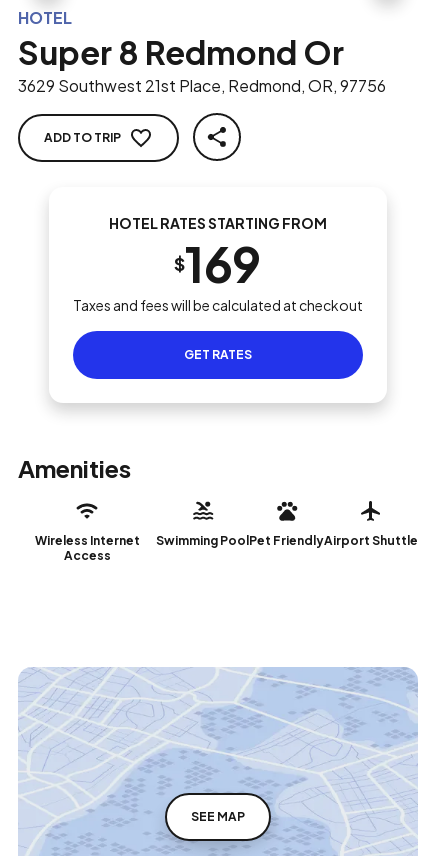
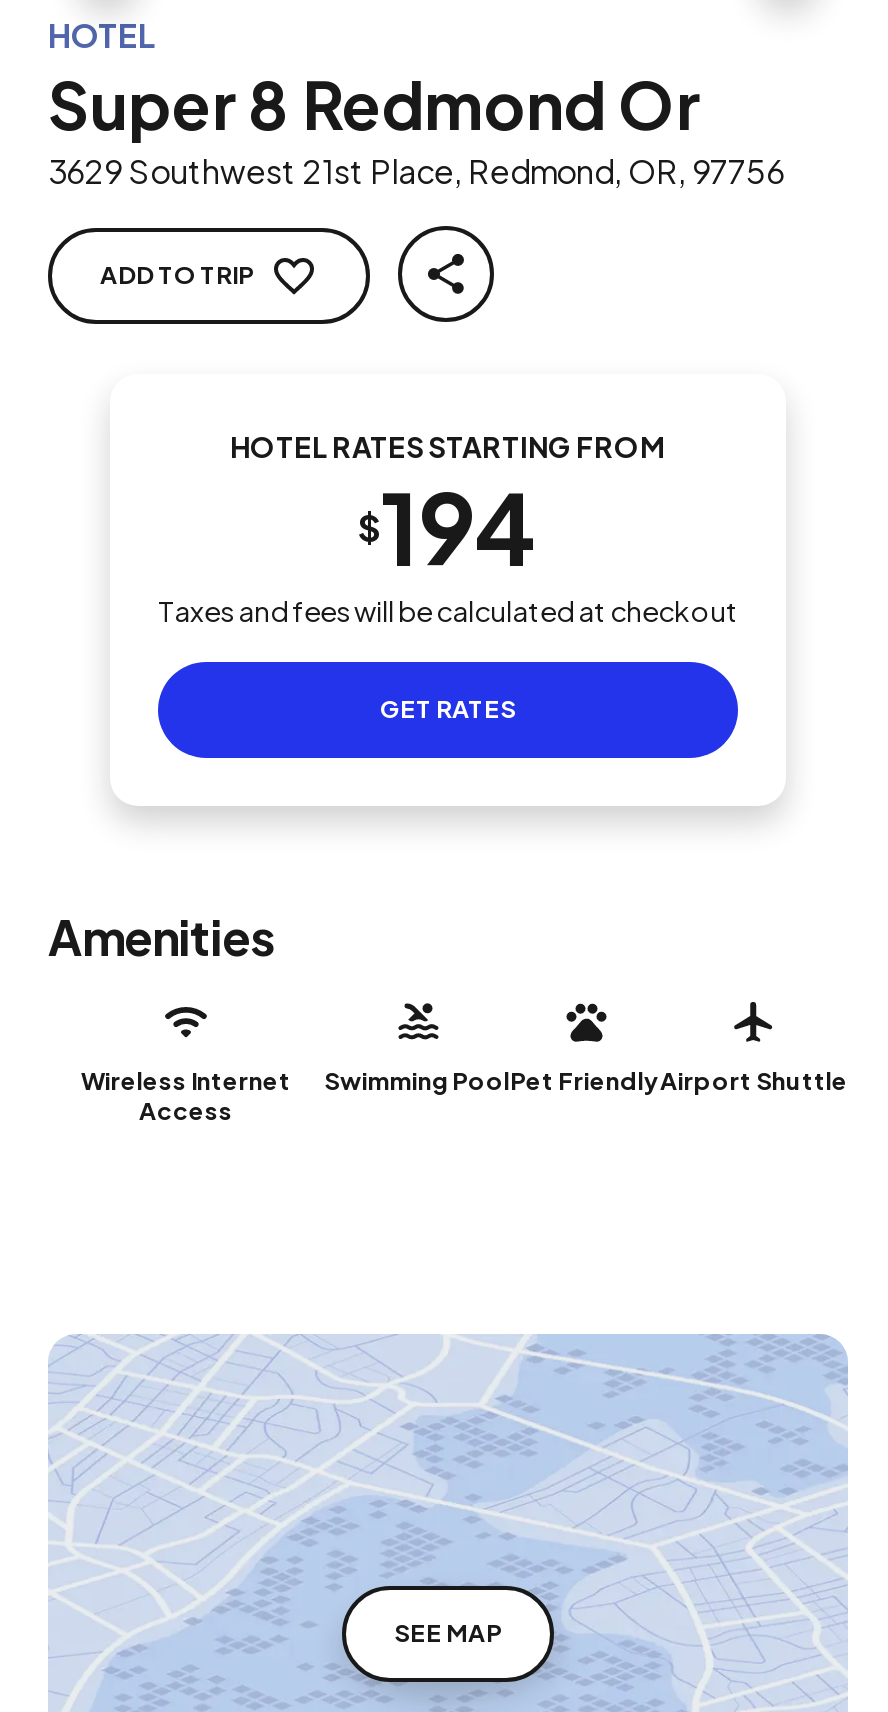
- $169
+ $194
